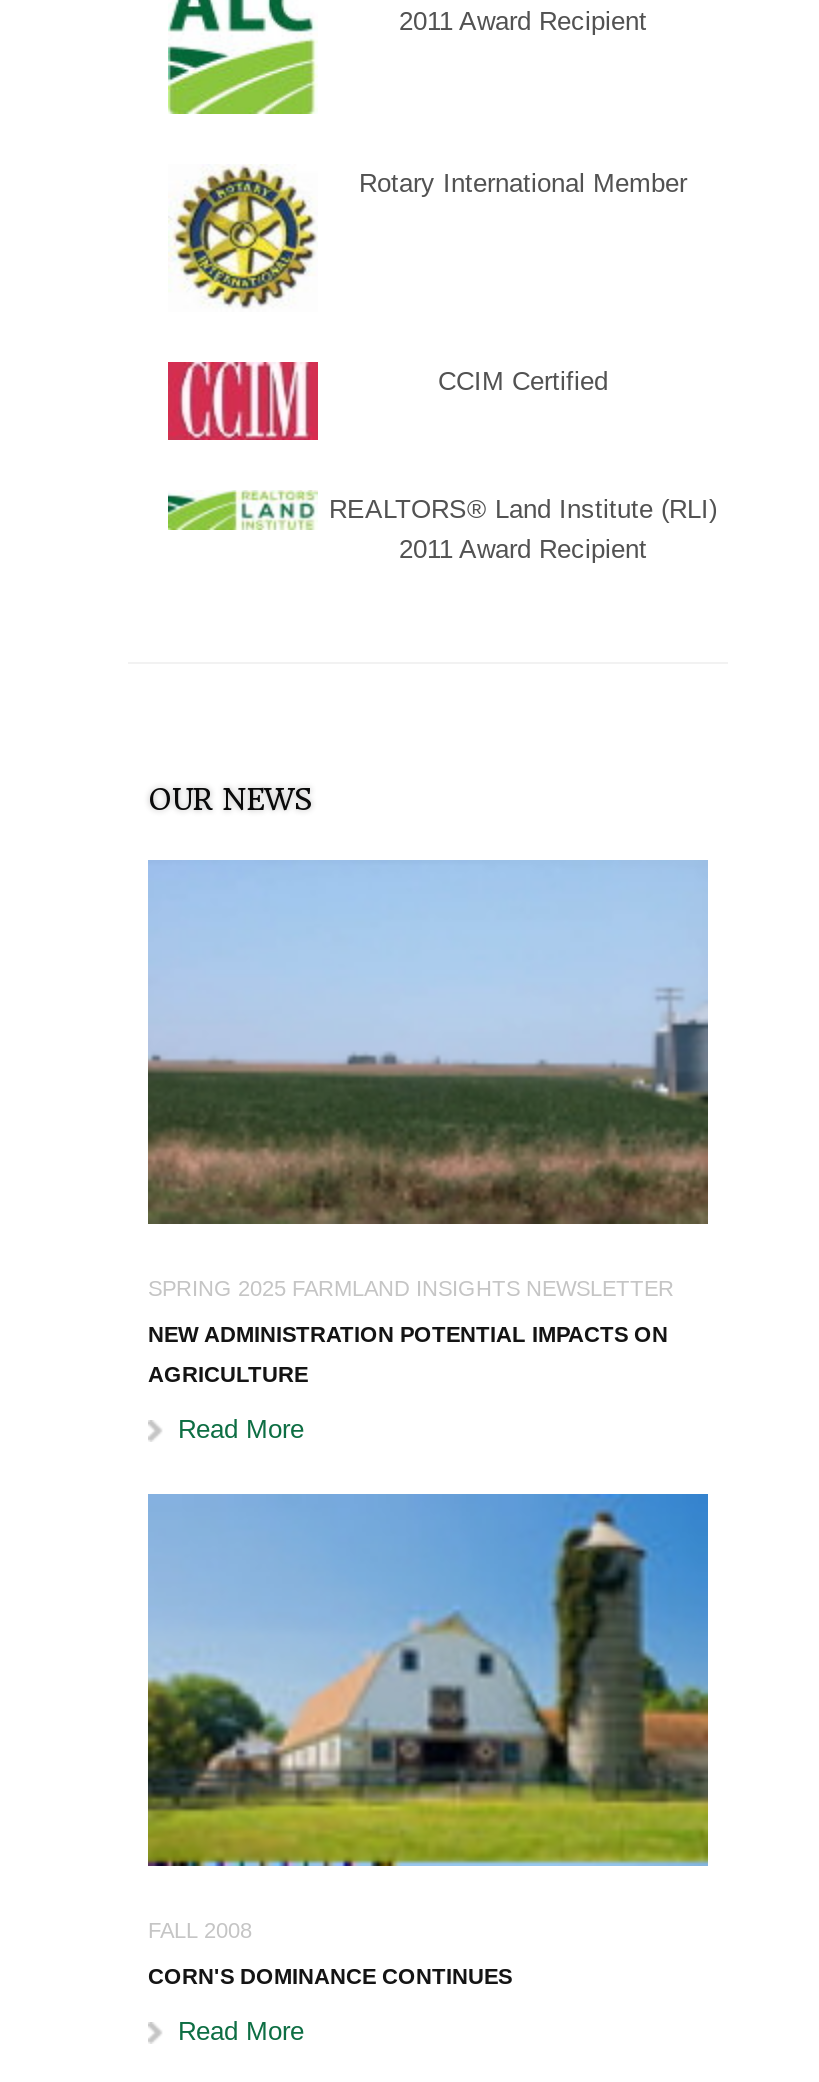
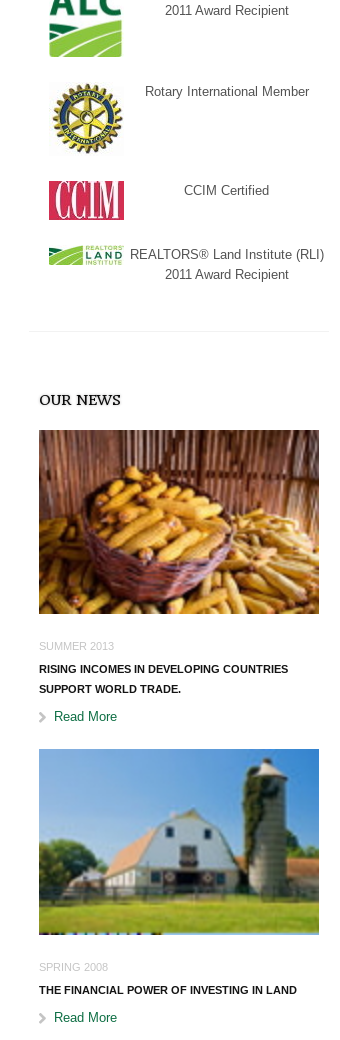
- [image]
- SPRING 2025 FARMLAND INSIGHTS NEWSLETTER
+ [image]
+ SUMMER 2013

- NEW ADMINISTRATION POTENTIAL IMPACTS ON
+ RISING INCOMES IN DEVELOPING COUNTRIES

- AGRICULTURE
+ SUPPORT WORLD TRADE.

- FALL 2008
+ SPRING 2008

- CORN'S DOMINANCE CONTINUES
+ THE FINANCIAL POWER OF INVESTING IN LAND
